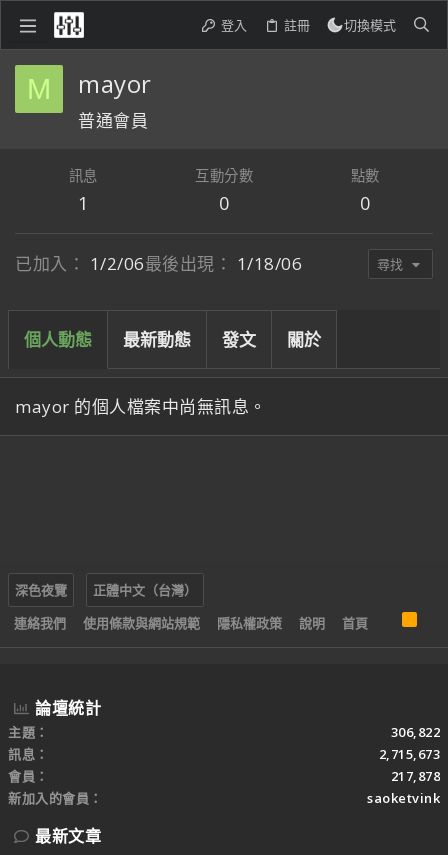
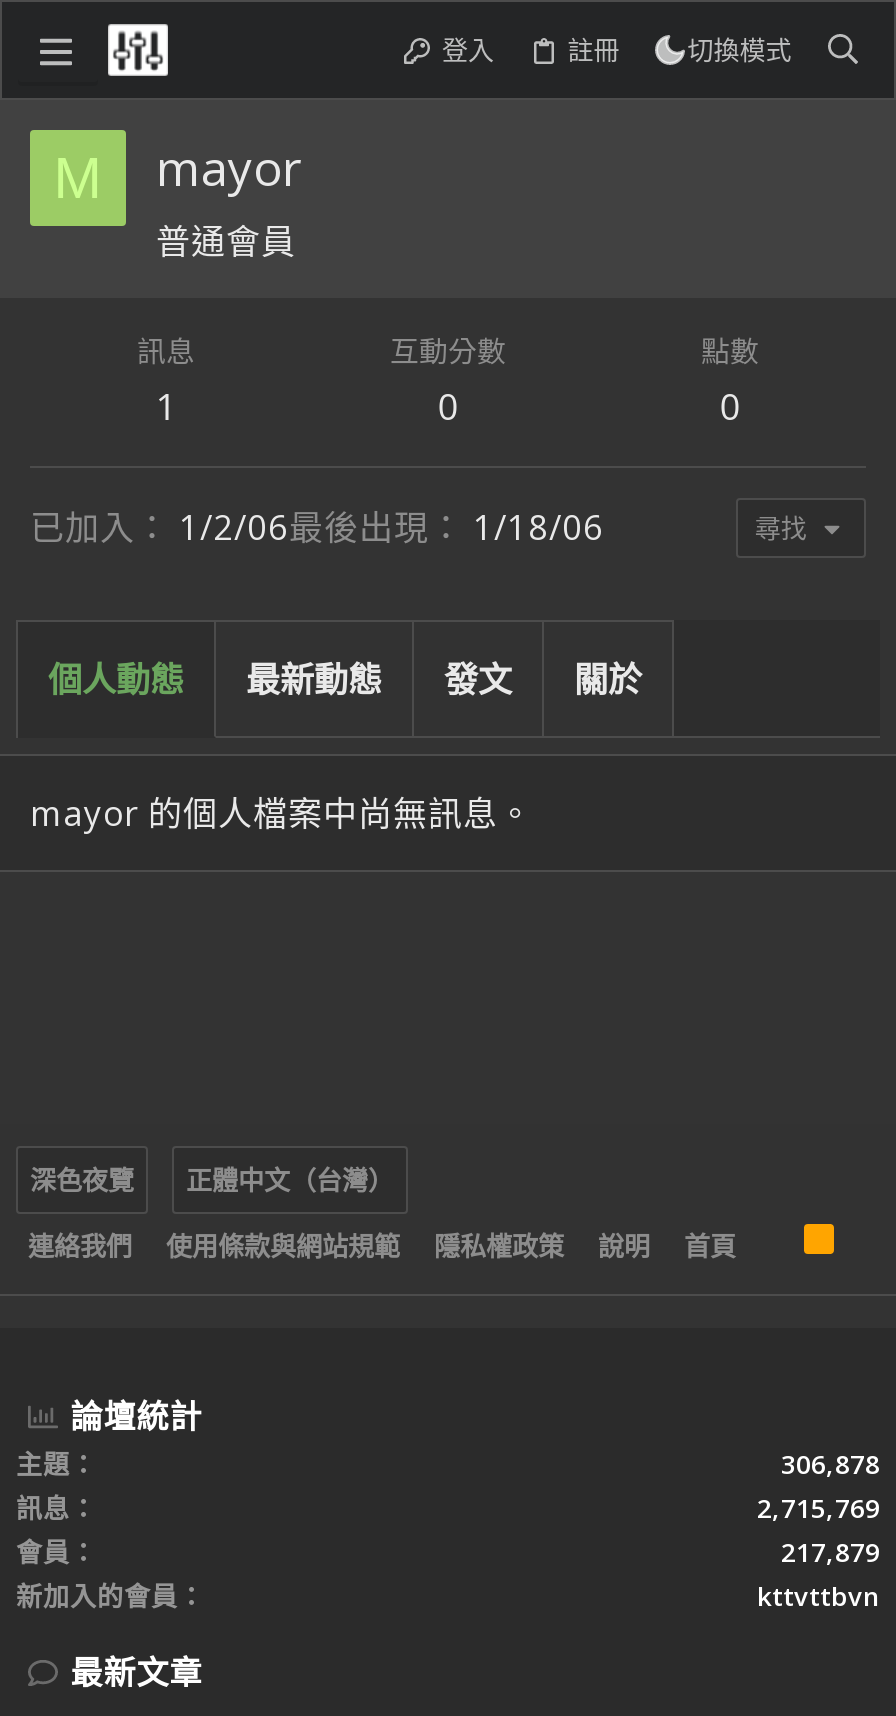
- 306,822
+ 306,878

- 2,715,673
+ 2,715,769

- 217,878
+ 217,879

- saoketvink
+ kttvttbvn
